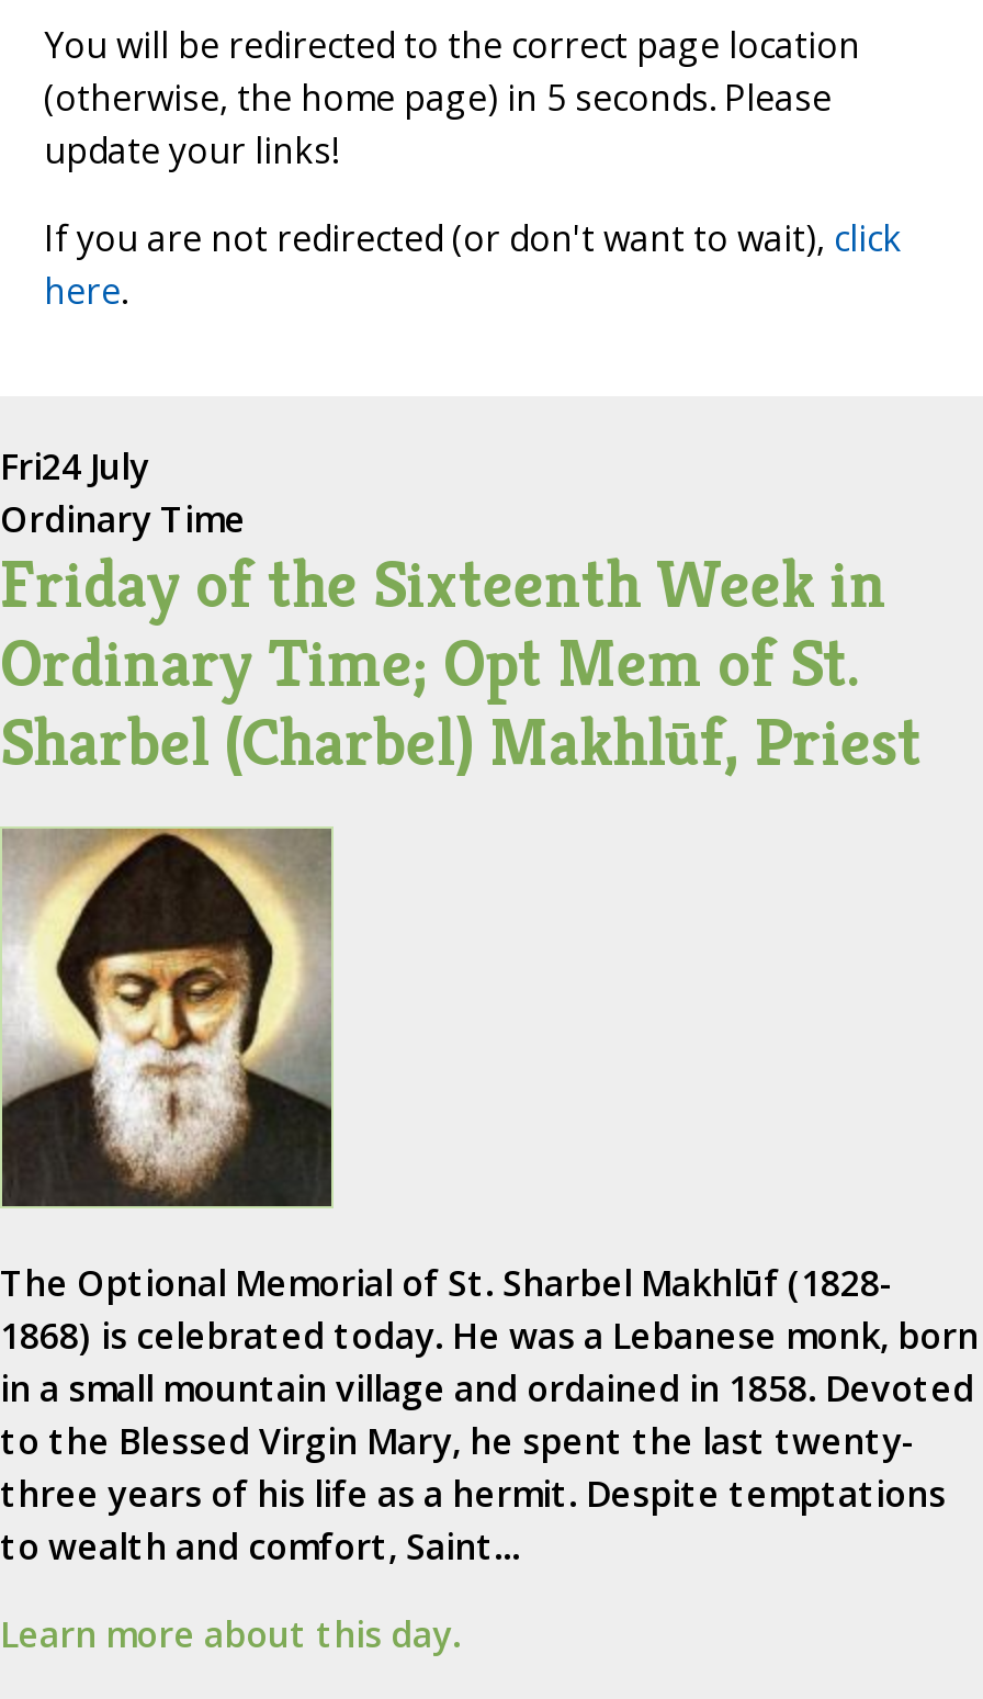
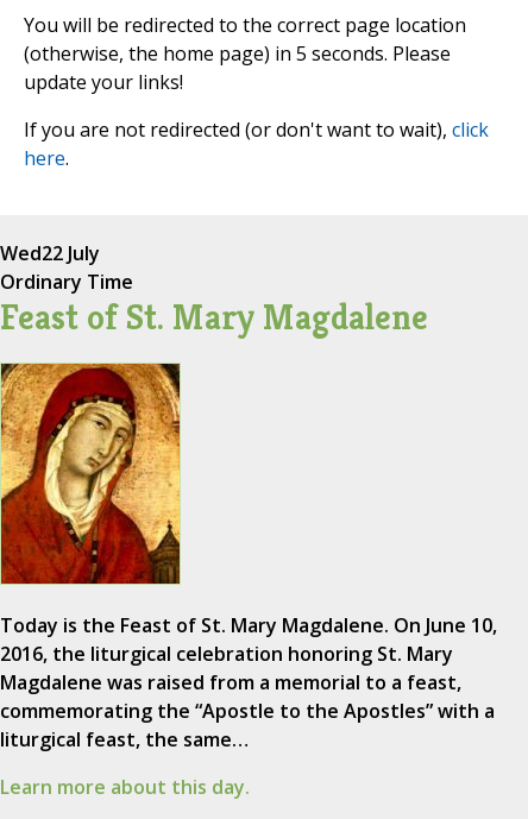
- Fri24 July
+ Wed22 July

- Friday of the Sixteenth Week in
- Ordinary Time; Opt Mem of St.
- Sharbel (Charbel) Makhlūf, Priest
+ Feast of St. Mary Magdalene

- [image]
+ [image]

- The Optional Memorial of St. Sharbel Makhlūf (1828-
- 1868) is celebrated today. He was a Lebanese monk, born
- in a small mountain village and ordained in 1858. Devoted
- to the Blessed Virgin Mary, he spent the last twenty-
- three years of his life as a hermit. Despite temptations
- to wealth and comfort, Saint…
+ Today is the Feast of St. Mary Magdalene. On June 10,
+ 2016, the liturgical celebration honoring St. Mary
+ Magdalene was raised from a memorial to a feast,
+ commemorating the “Apostle to the Apostles” with a
+ liturgical feast, the same…
